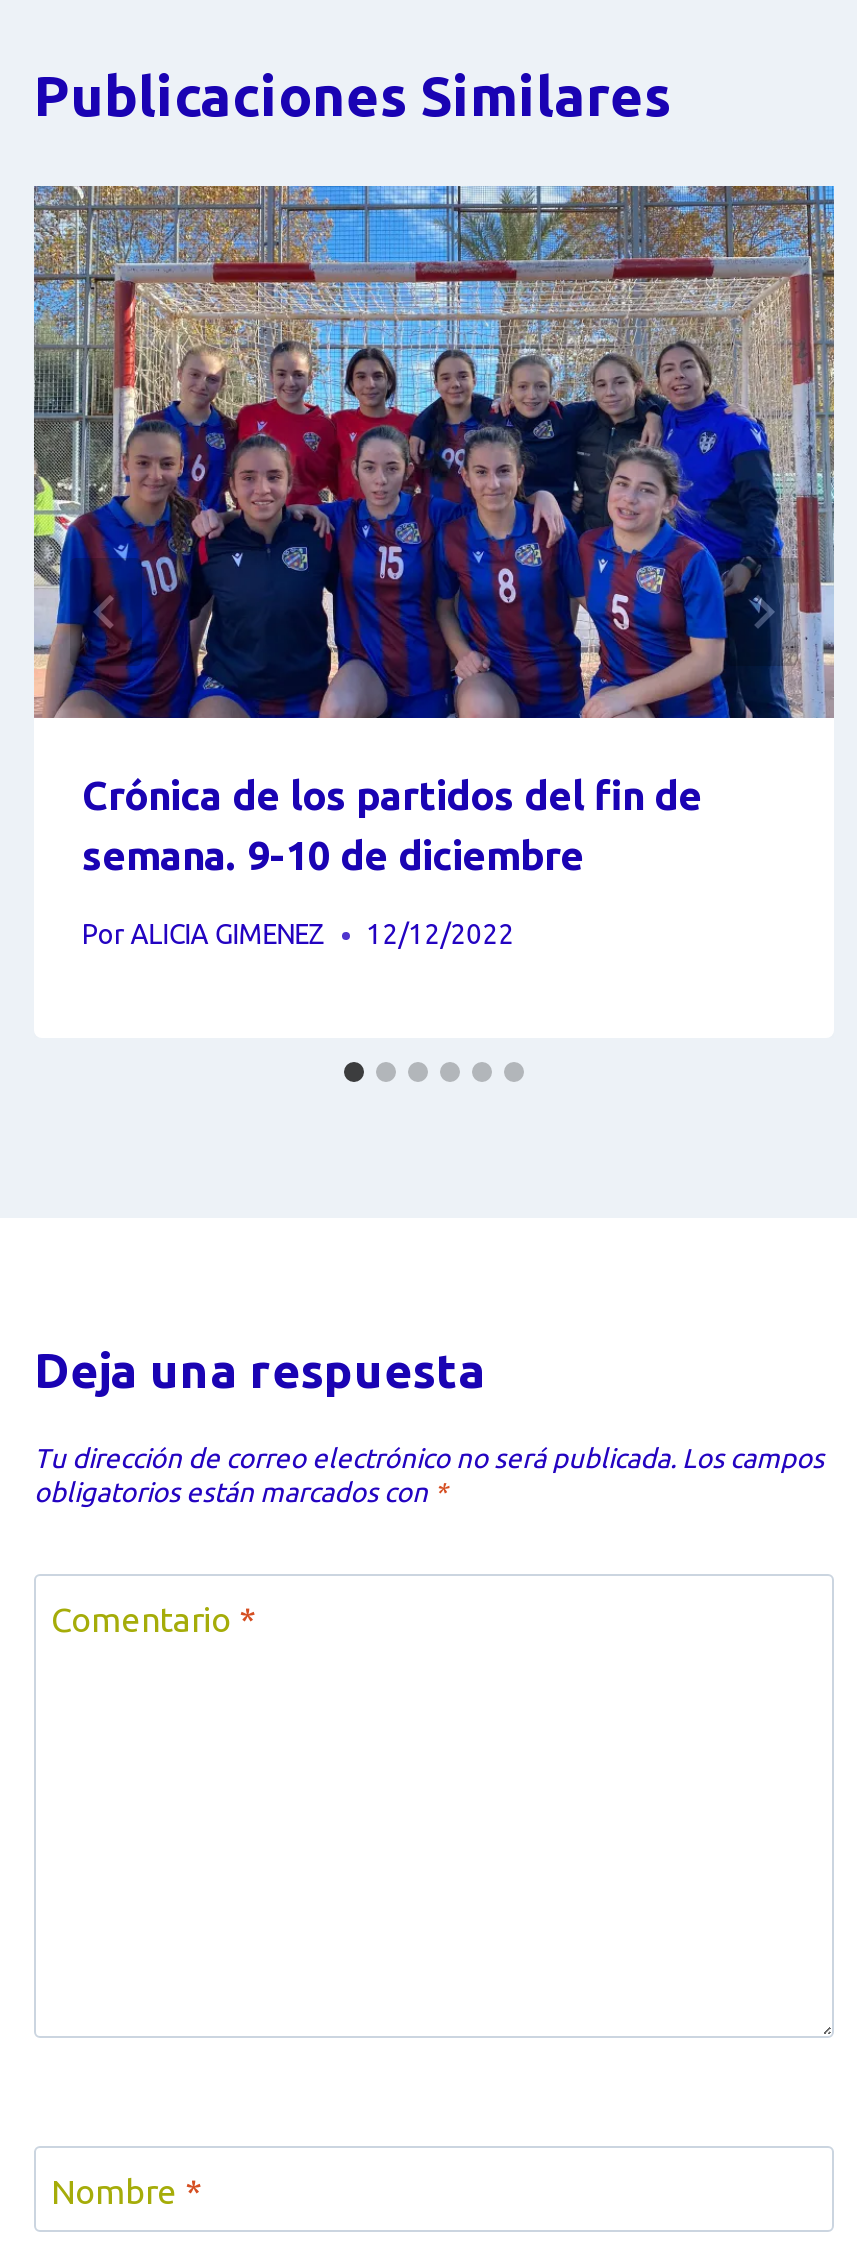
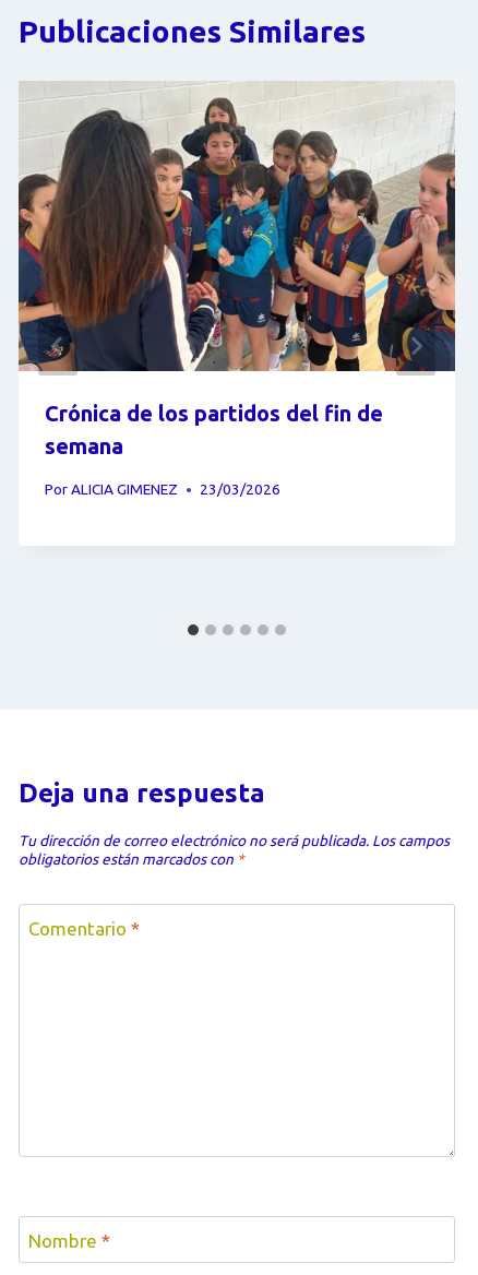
- [image]
+ [image]

- semana. 9-10 de diciembre
+ semana

- Por ALICIA GIMENEZ 12/12/2022
+ Por ALICIA GIMENEZ 23/03/2026
